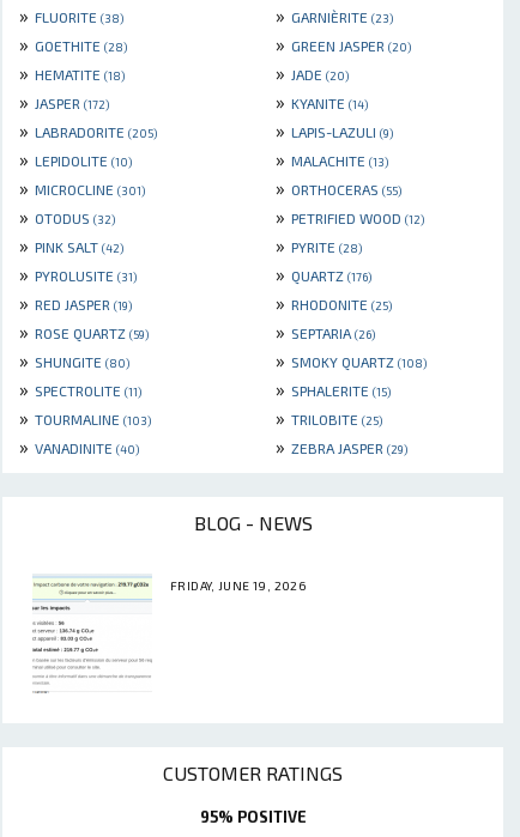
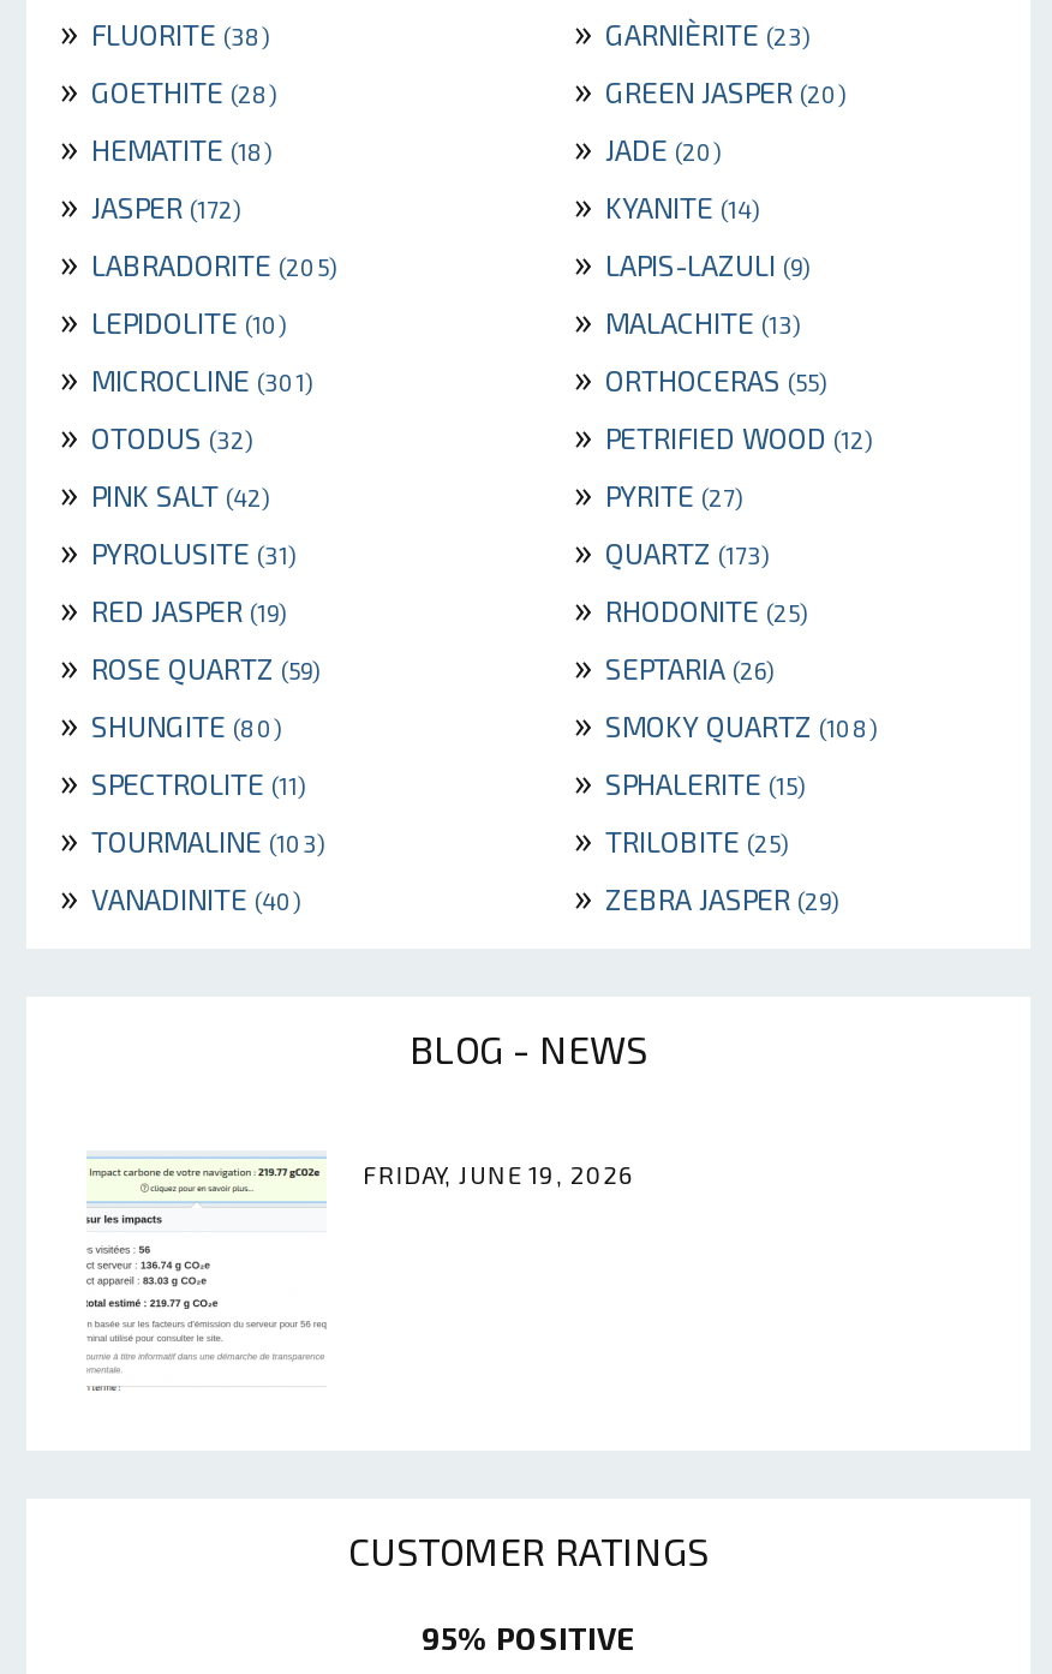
- » PYRITE (28)
+ » PYRITE (27)

- » QUARTZ (176)
+ » QUARTZ (173)
